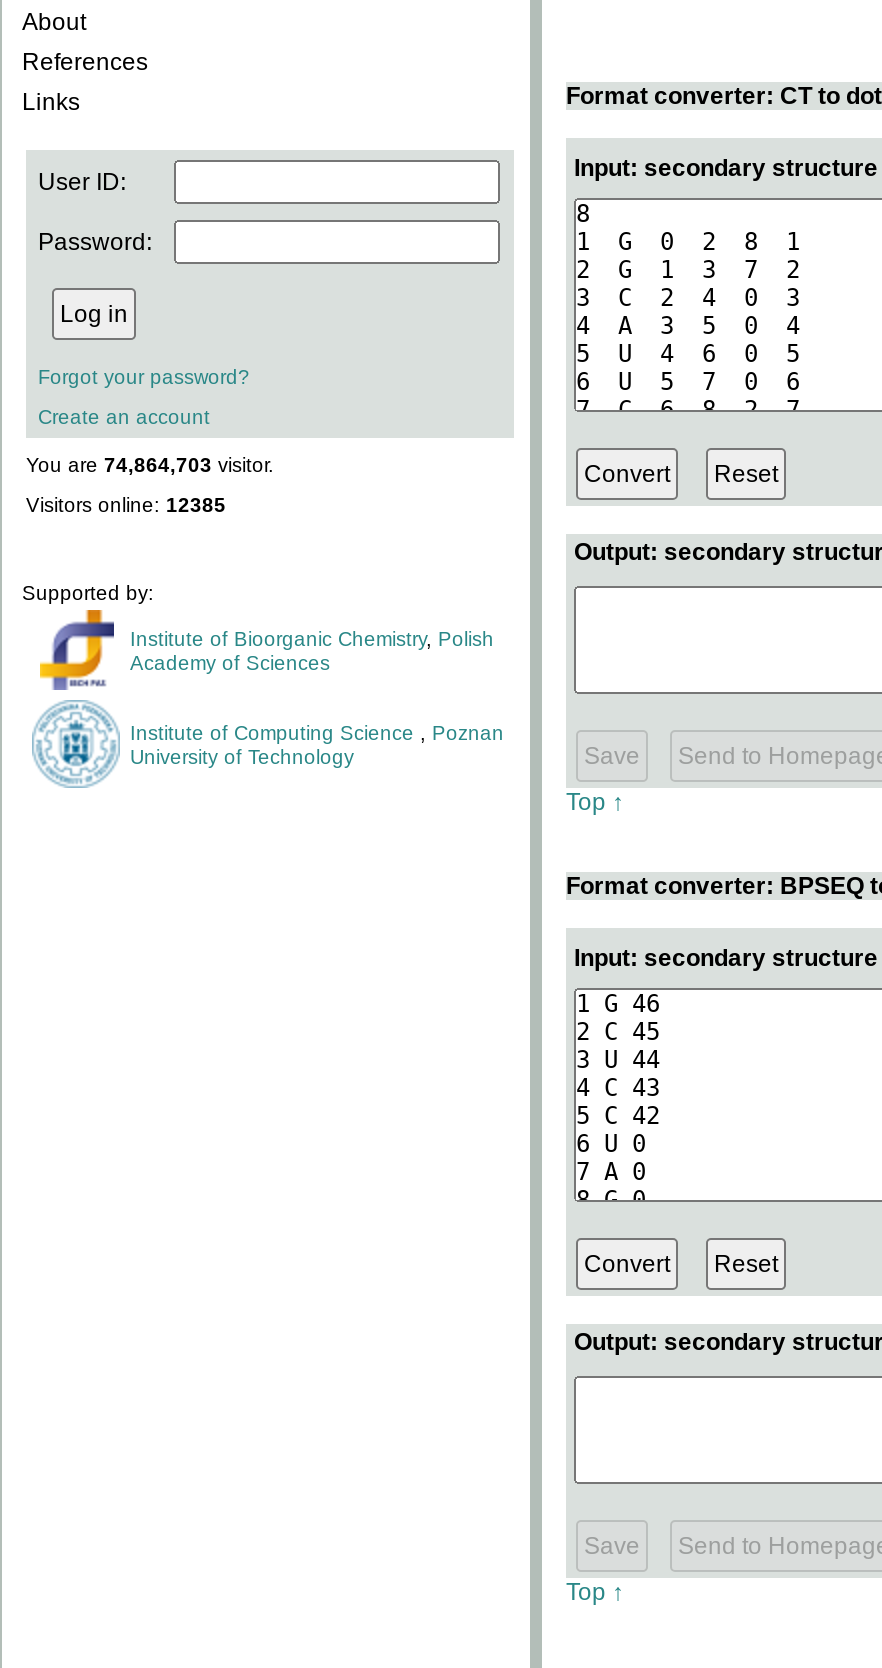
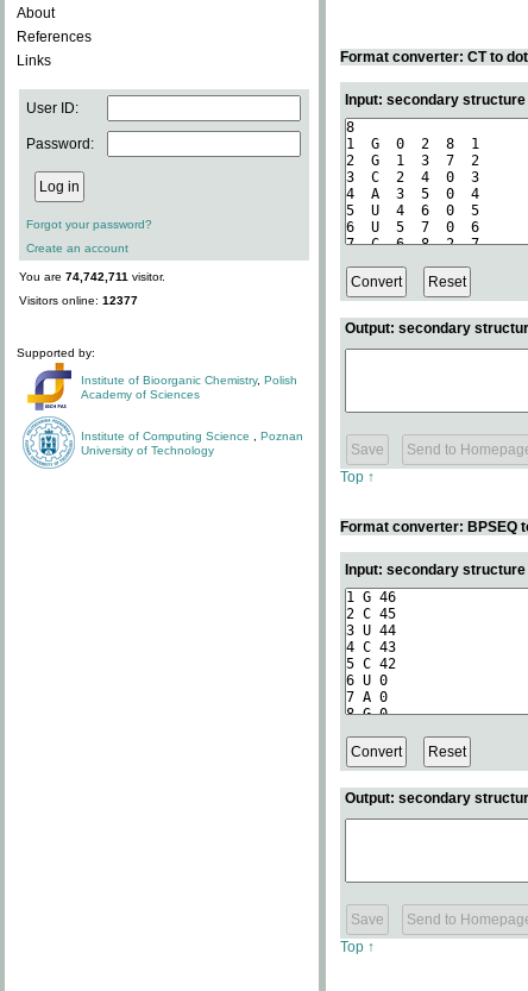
- You are 74,864,703 visitor.
+ You are 74,742,711 visitor.

- Visitors online: 12385
+ Visitors online: 12377
